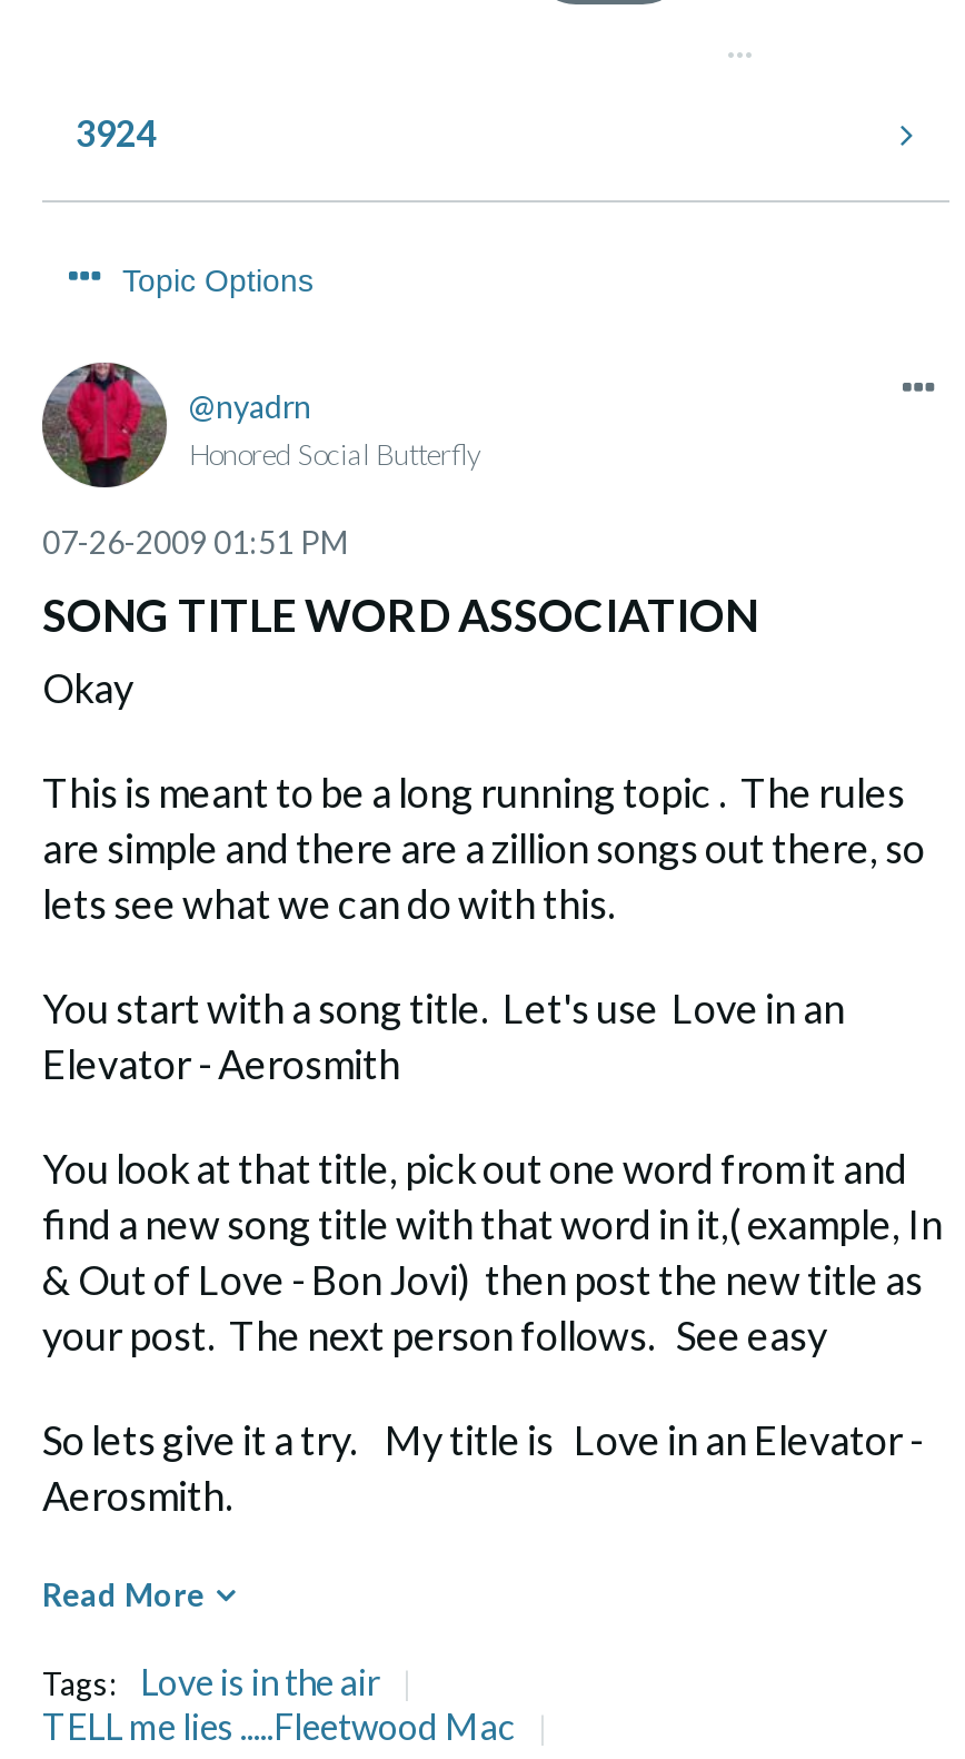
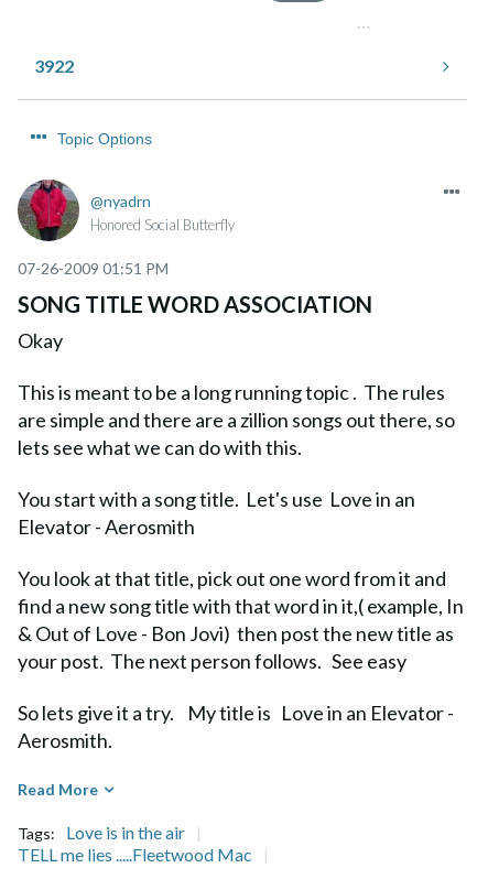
- 3924
+ 3922
